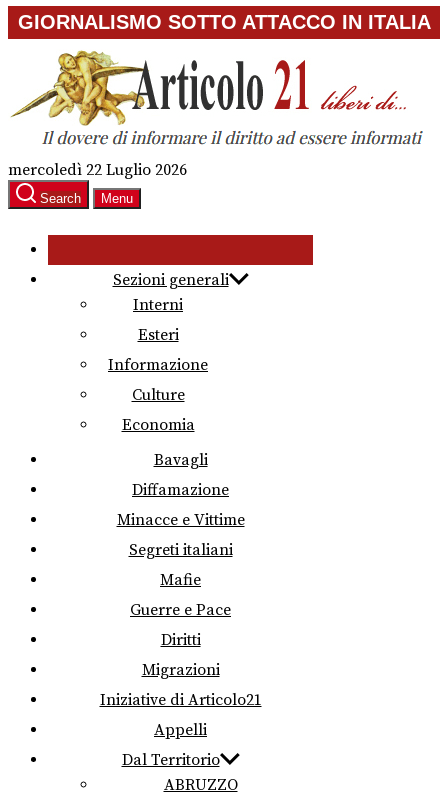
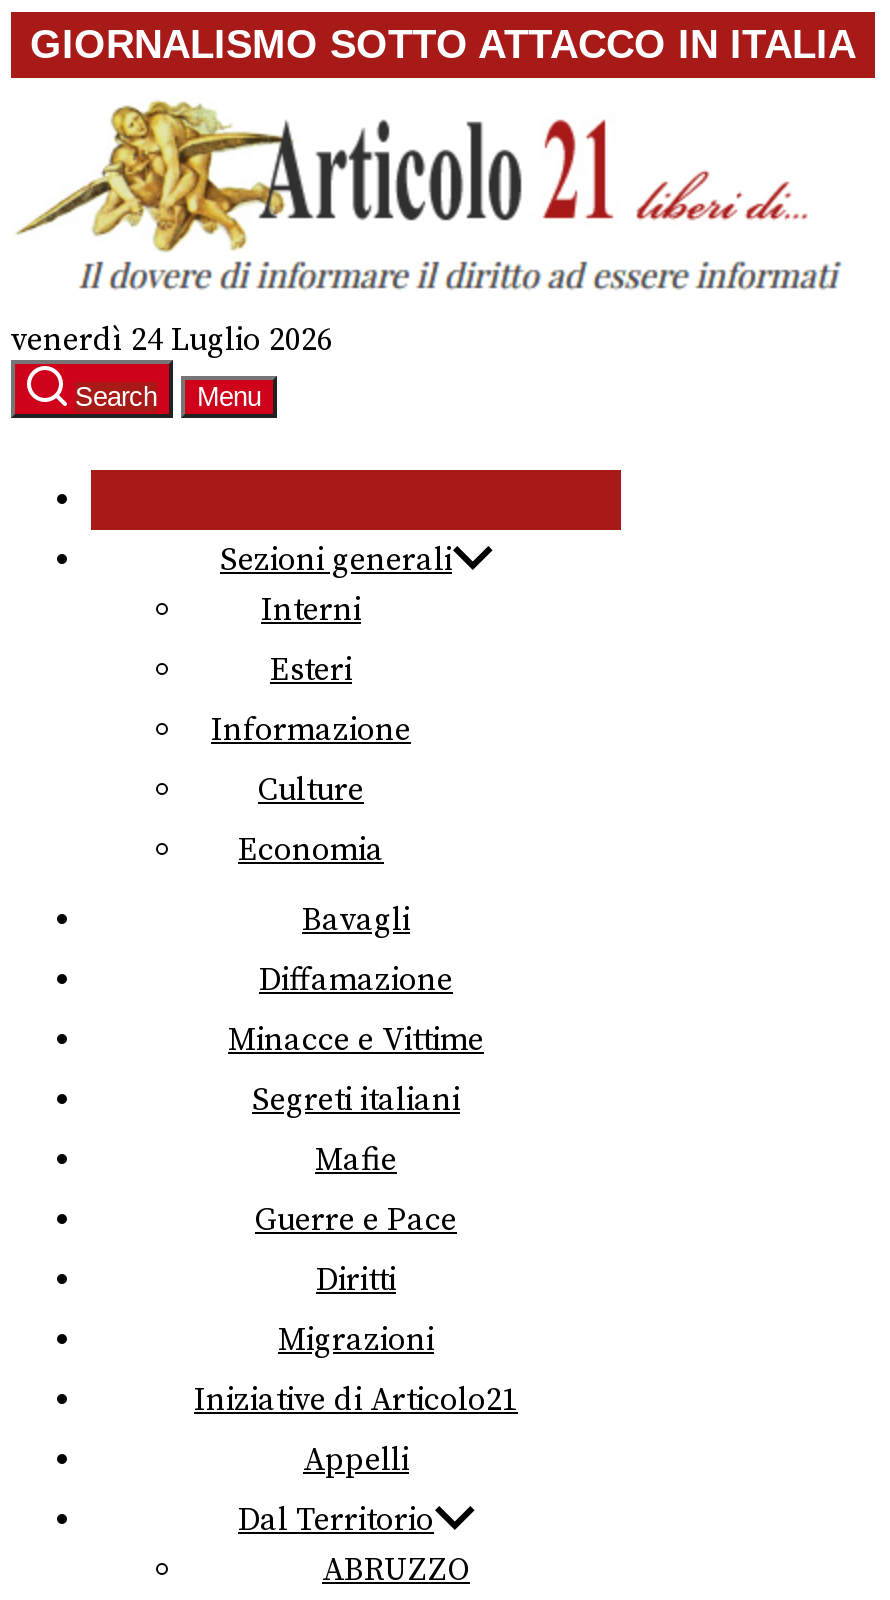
- mercoledì 22 Luglio 2026
+ venerdì 24 Luglio 2026
